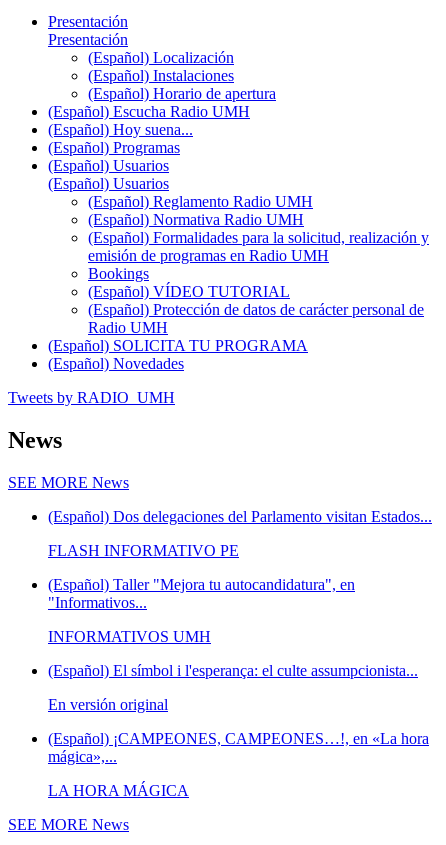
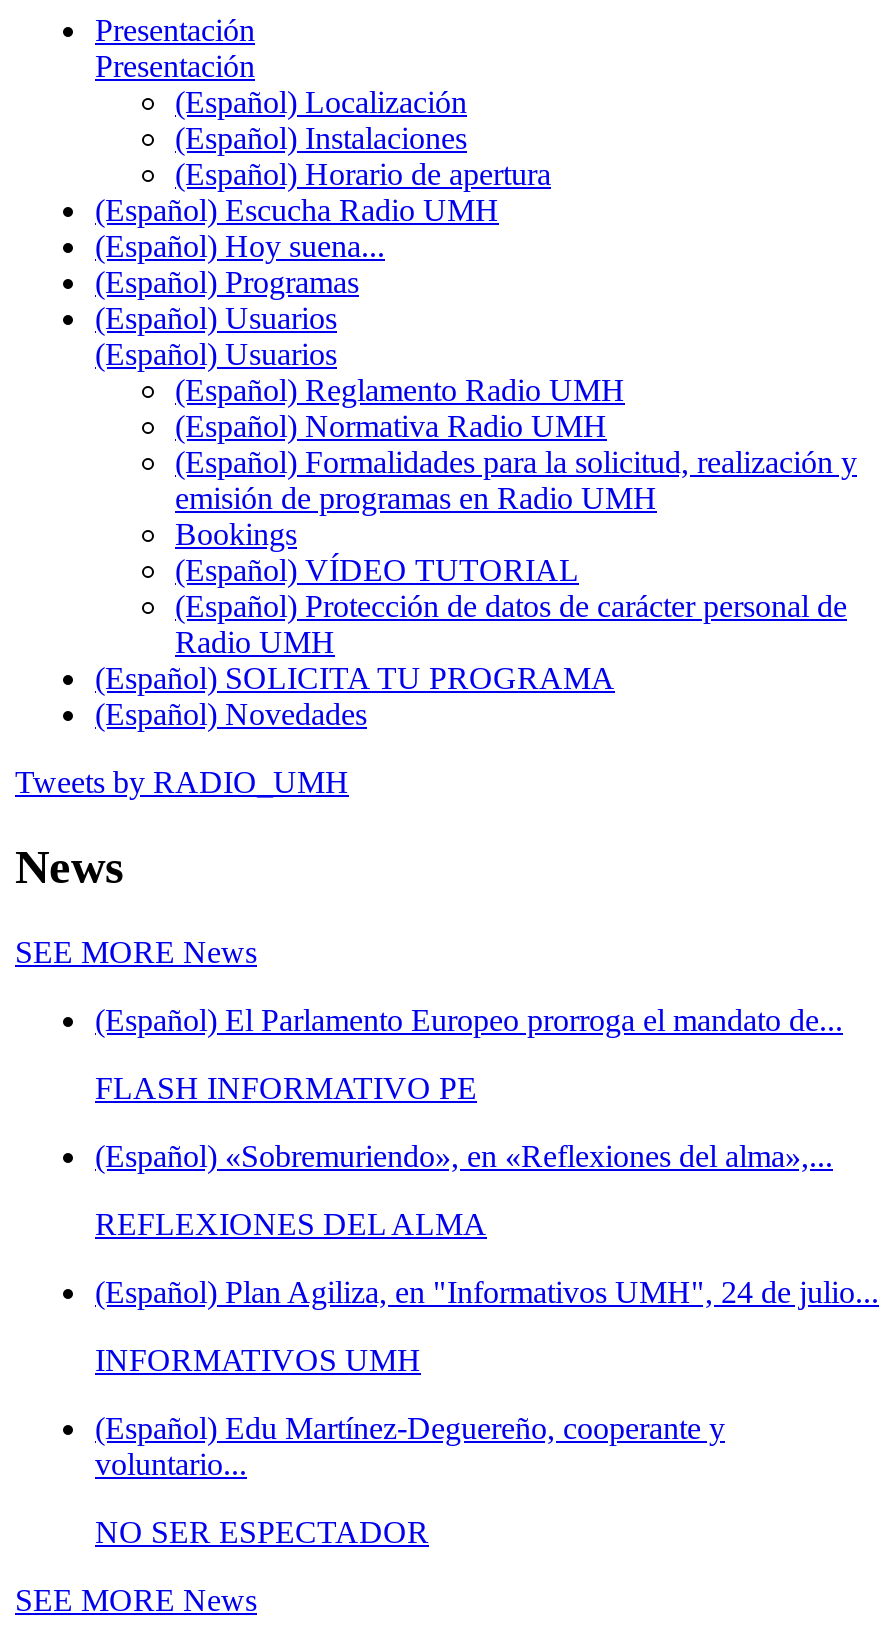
- (Español) Dos delegaciones del Parlamento visitan Estados...
+ (Español) El Parlamento Europeo prorroga el mandato de...

- (Español) Taller "Mejora tu autocandidatura", en
- "Informativos...
+ (Español) «Sobremuriendo», en «Reflexiones del alma»,...
+ REFLEXIONES DEL ALMA
+ (Español) Plan Agiliza, en "Informativos UMH", 24 de julio...

moved down: INFORMATIVOS UMH

- (Español) El símbol i l'esperança: el culte assumpcionista...
- En versión original
- (Español) ¡CAMPEONES, CAMPEONES…!, en «La hora
- mágica»,...
- LA HORA MÁGICA
+ (Español) Edu Martínez-Deguereño, cooperante y
+ voluntario...
+ NO SER ESPECTADOR
